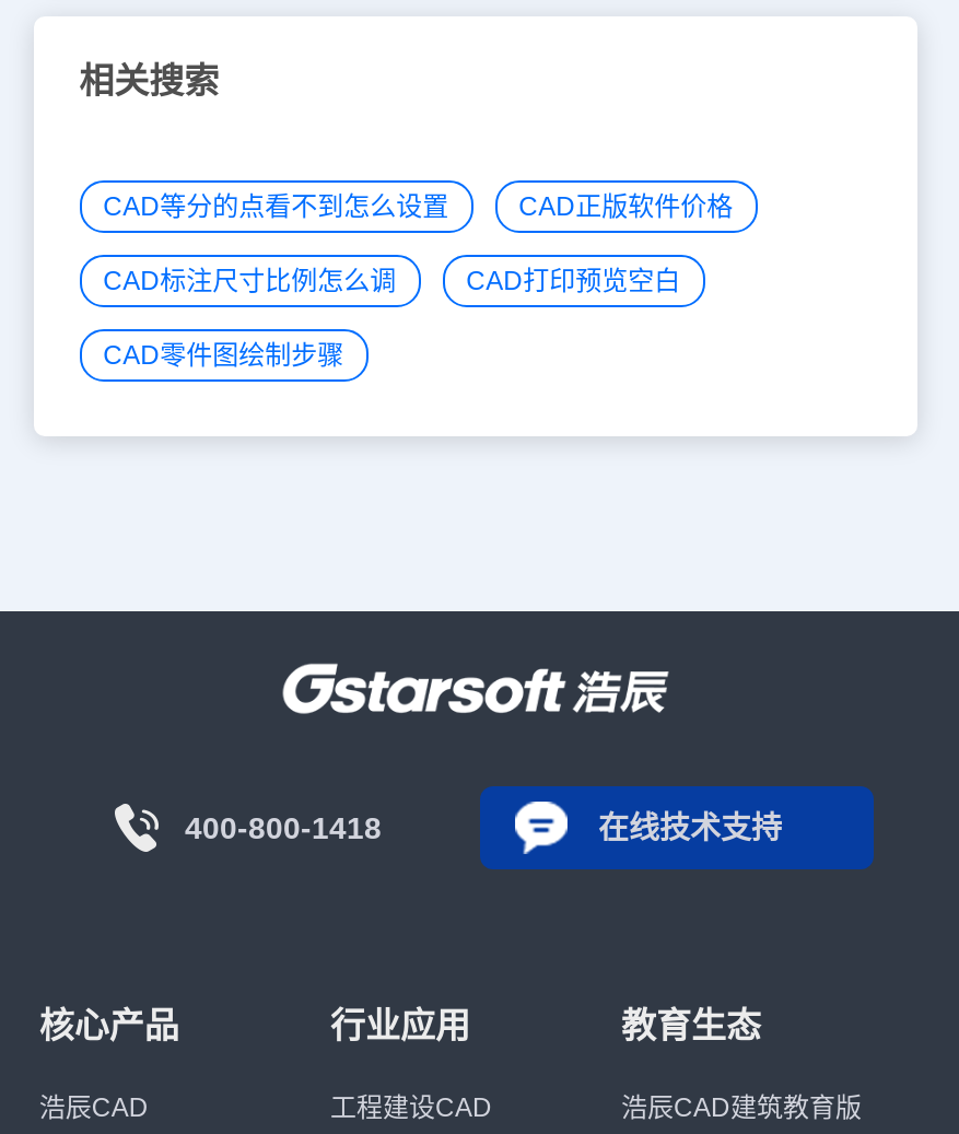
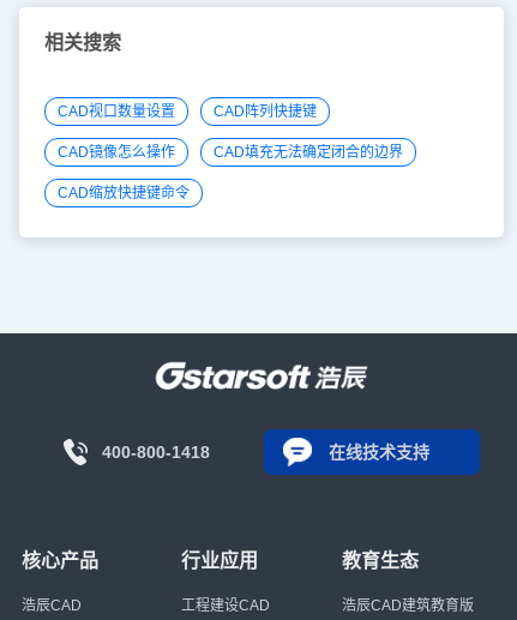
- CAD等分的点看不到怎么设置
- CAD正版软件价格
+ CAD视口数量设置
+ CAD阵列快捷键

- CAD标注尺寸比例怎么调
- CAD打印预览空白
+ CAD镜像怎么操作
+ CAD填充无法确定闭合的边界

- CAD零件图绘制步骤
+ CAD缩放快捷键命令
